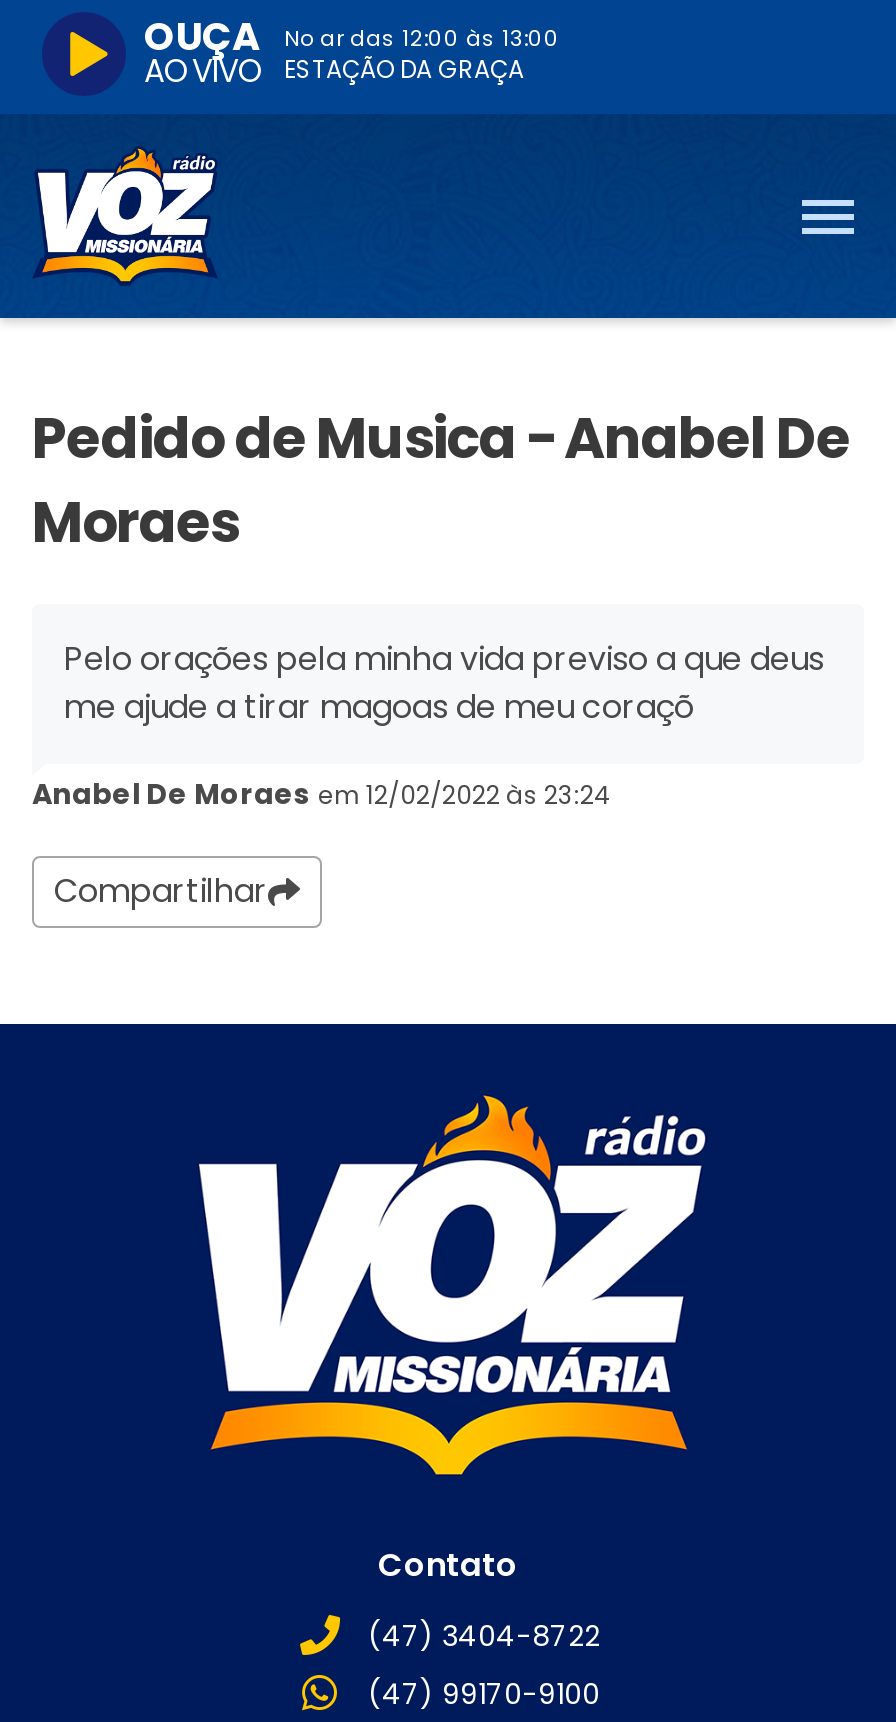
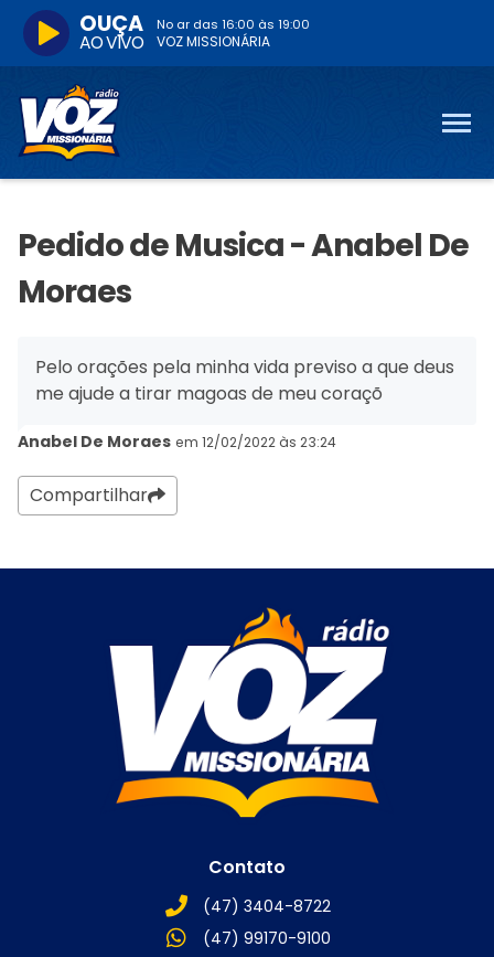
- No ar das 12:00 às 13:00
- ESTAÇÃO DA GRAÇA
+ No ar das 16:00 às 19:00
+ VOZ MISSIONÁRIA
